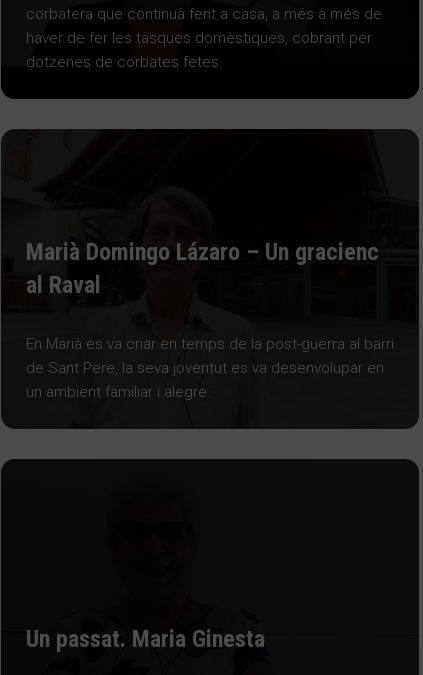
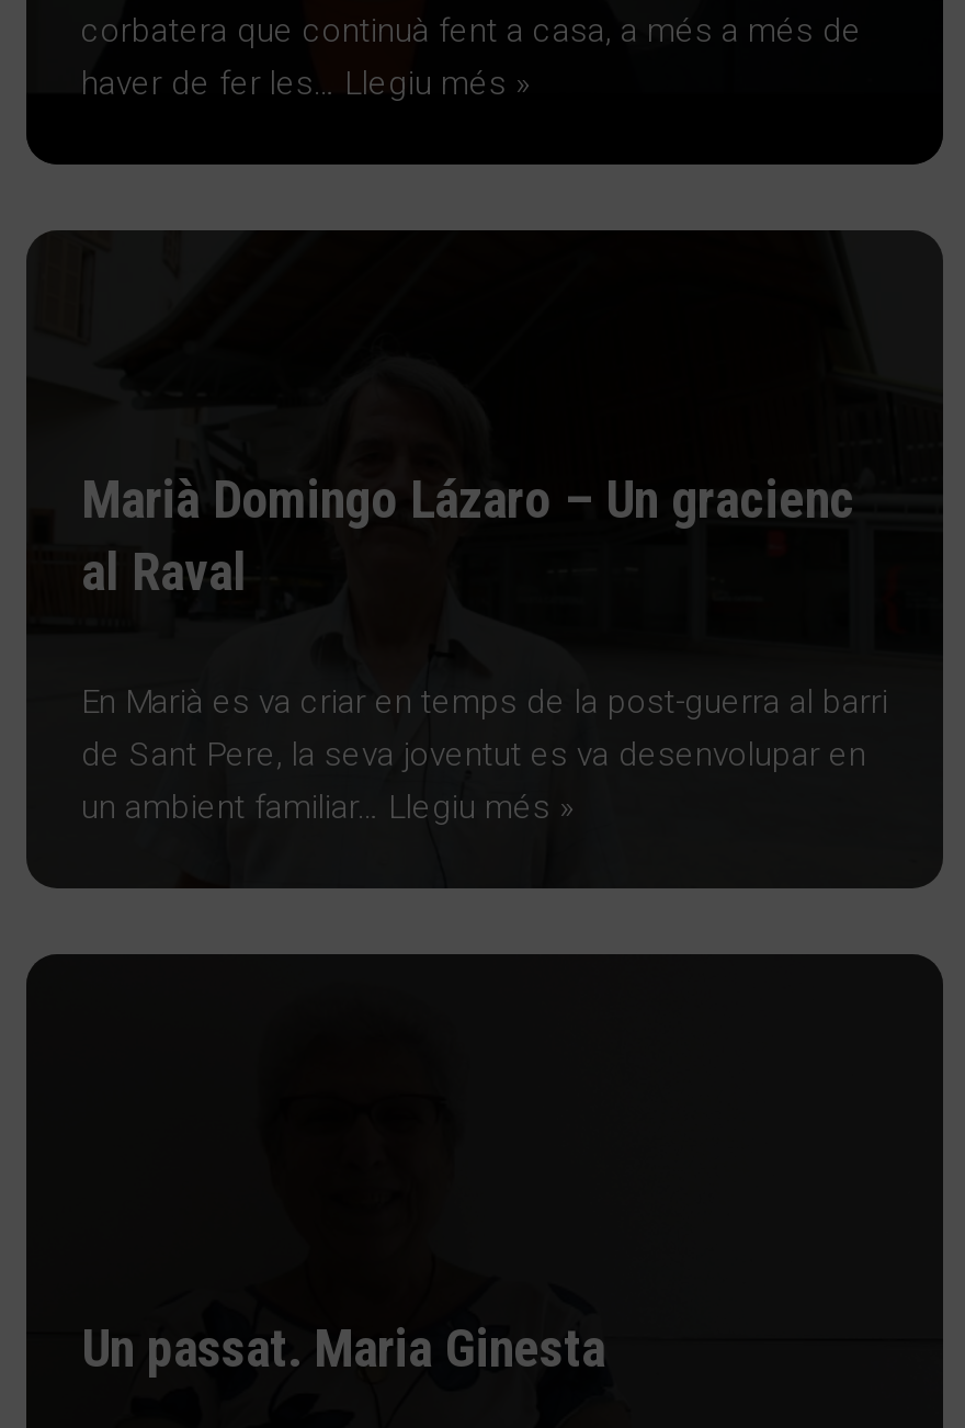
- haver de fer les tasques domèstiques, cobrant per
- dotzenes de corbates fetes.
+ haver de fer les… Llegiu més »

- un ambient familiar i alegre.
+ un ambient familiar… Llegiu més »
